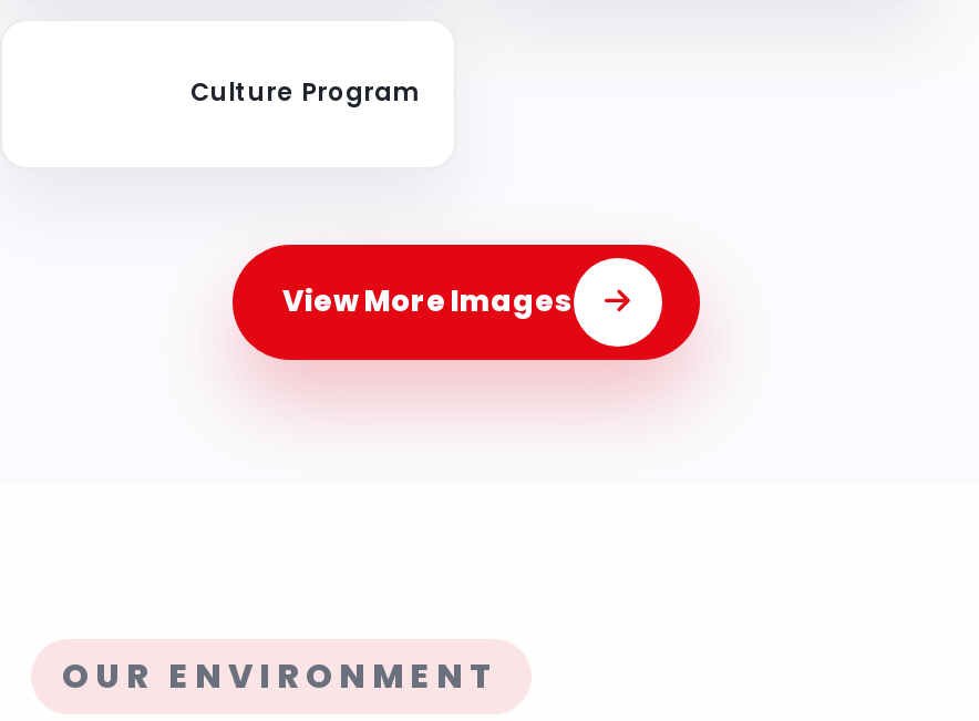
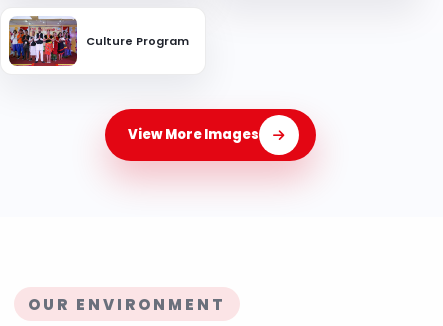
+ [image]
